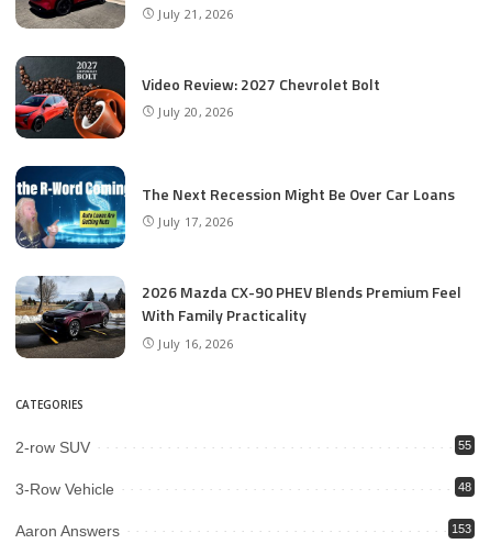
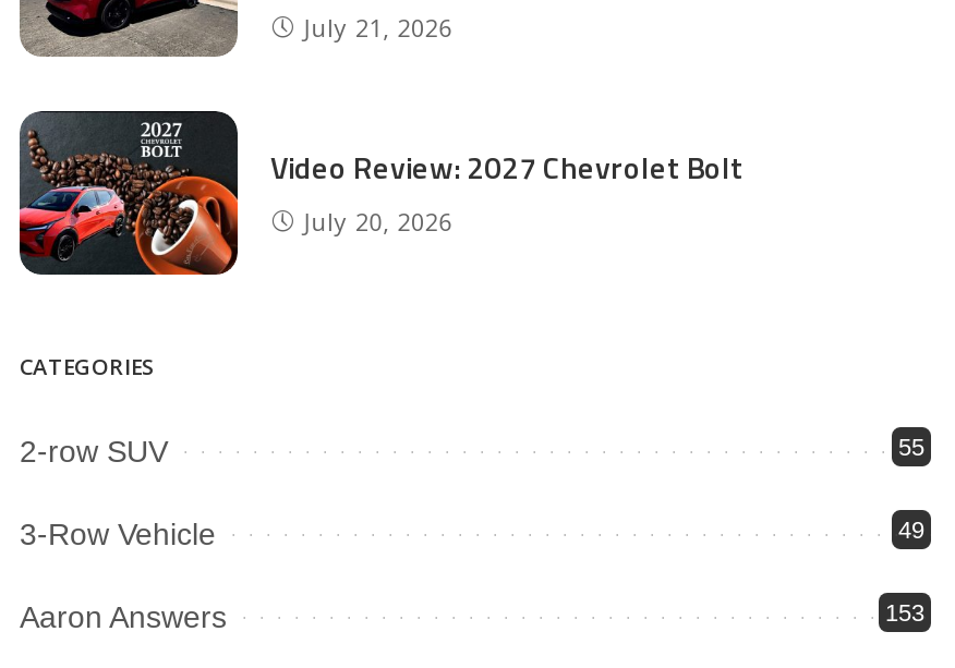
- [image]
- The Next Recession Might Be Over Car Loans
- July 17, 2026
- 2026 Mazda CX-90 PHEV Blends Premium Feel
- With Family Practicality
- July 16, 2026

- [image]

- 48
+ 49
